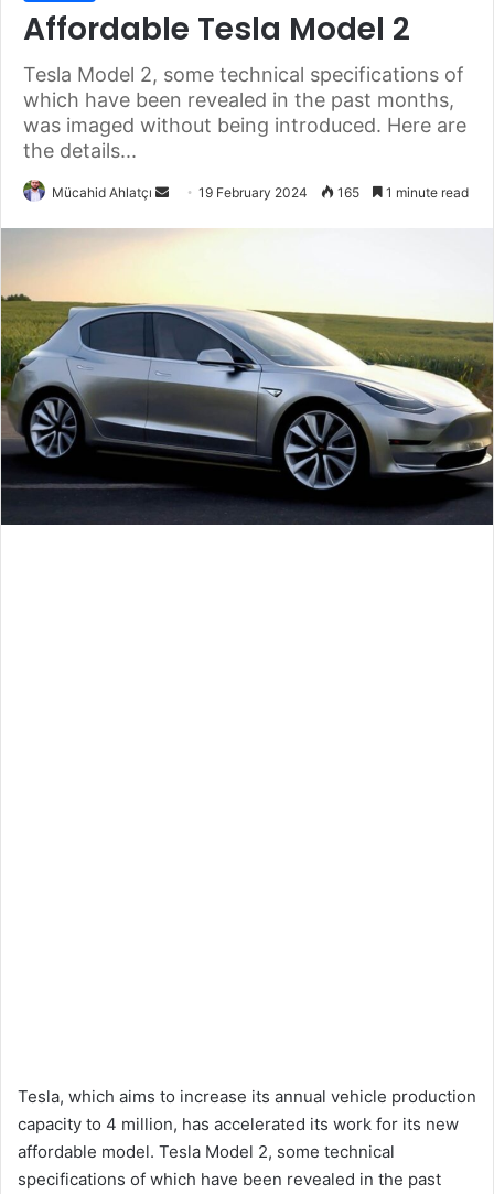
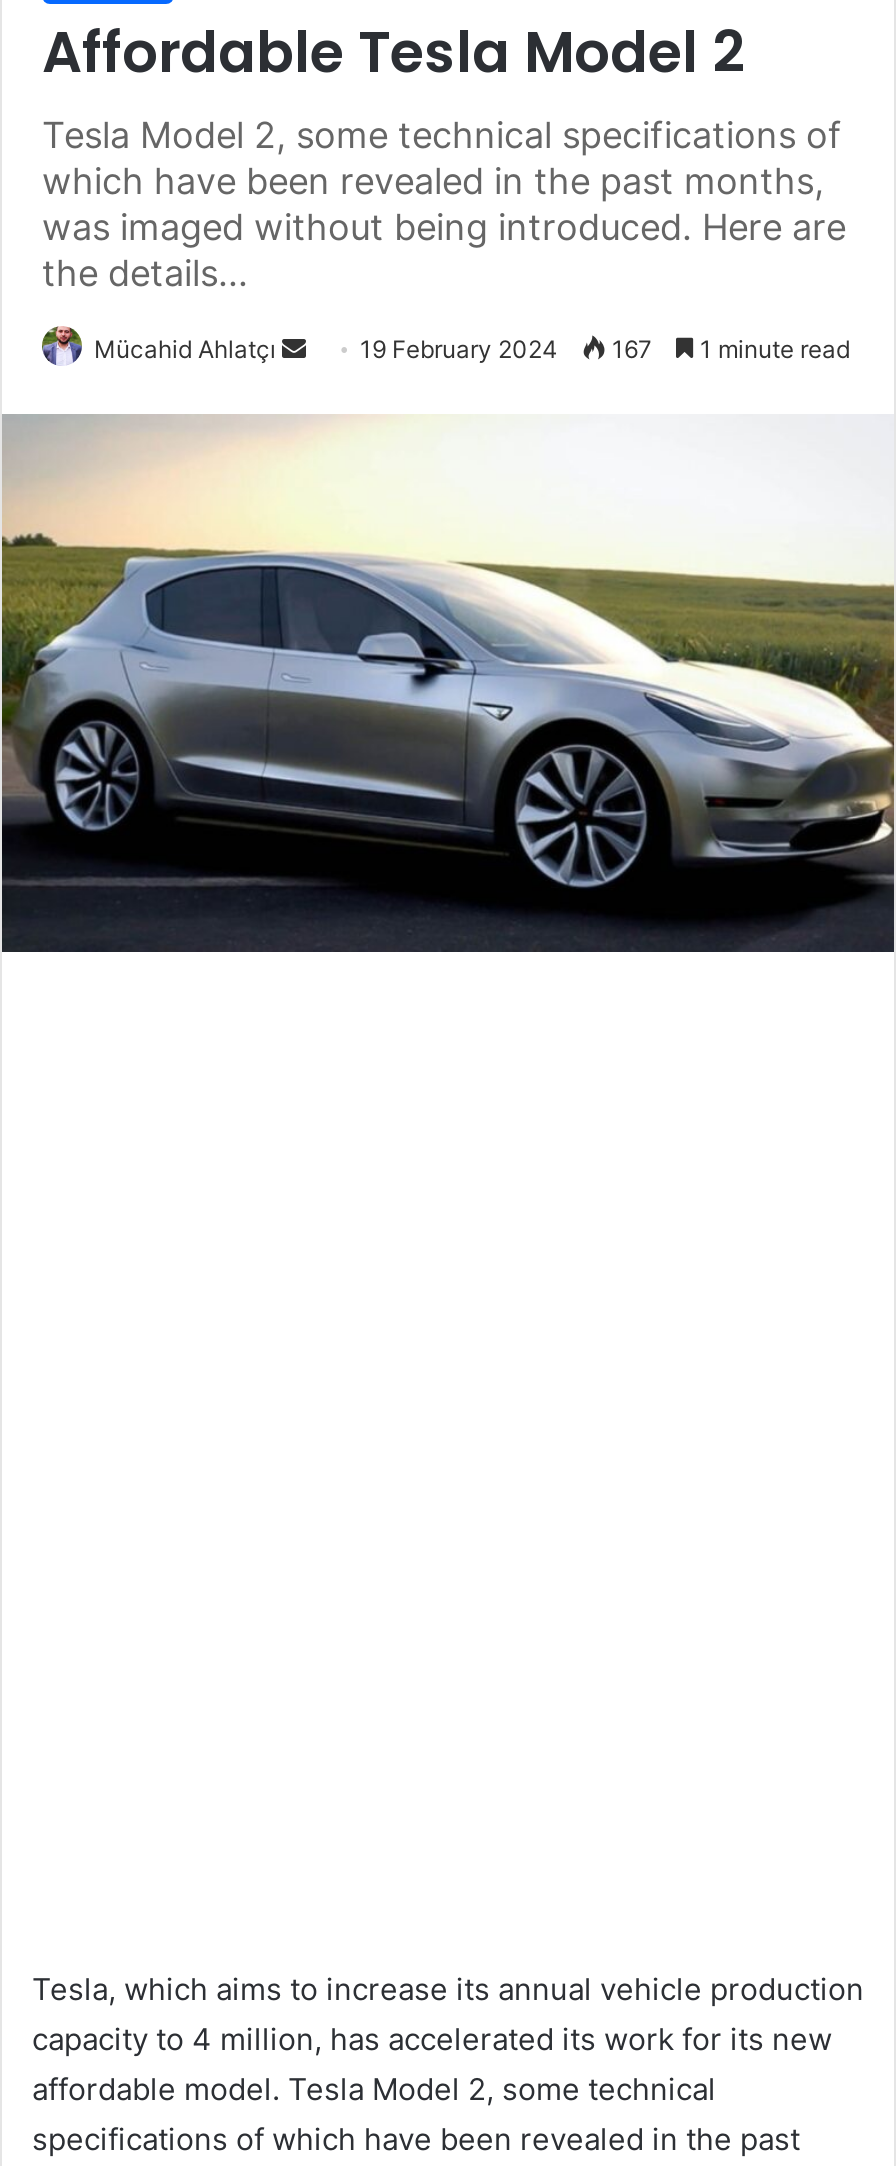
- 165
+ 167
